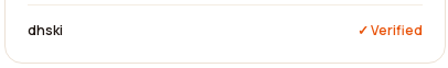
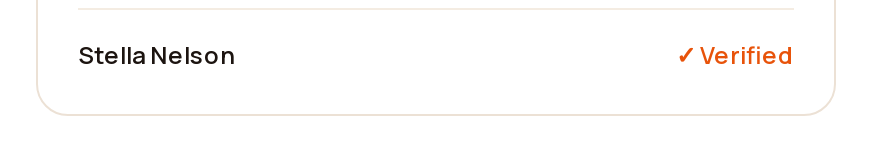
- dhski
+ Stella Nelson
